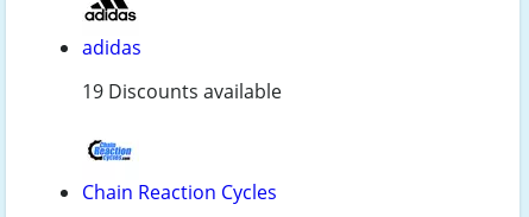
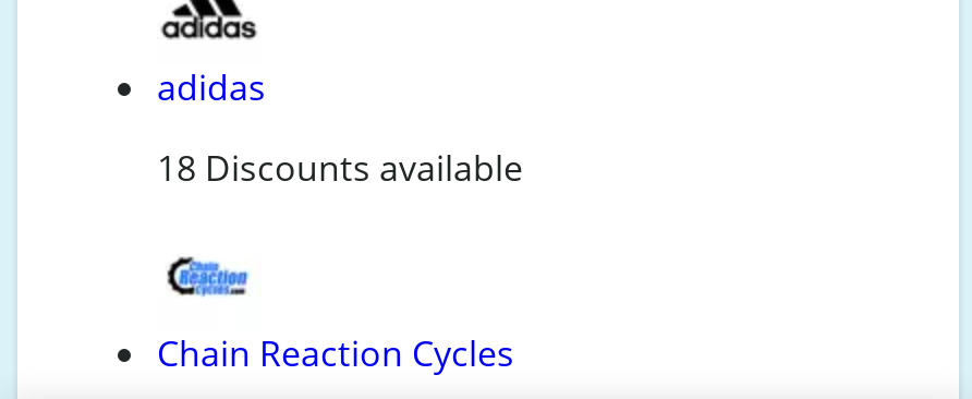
- 19 Discounts available
+ 18 Discounts available
